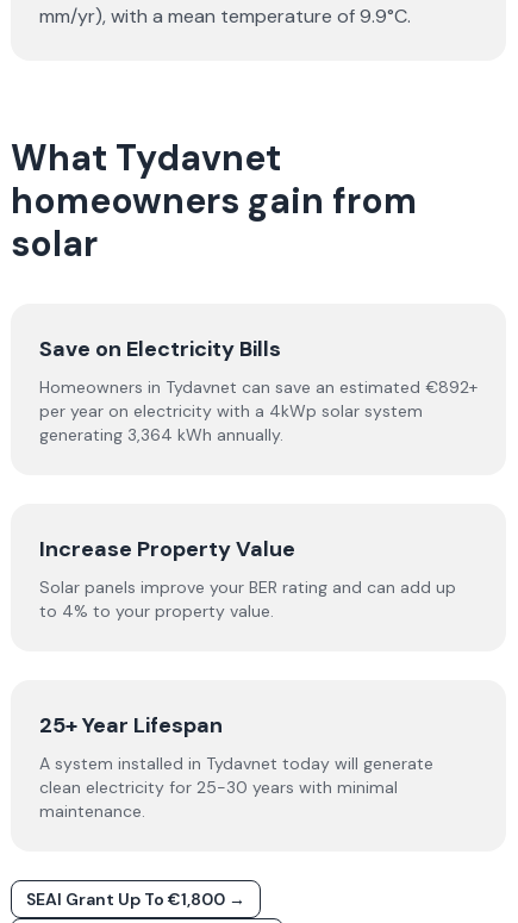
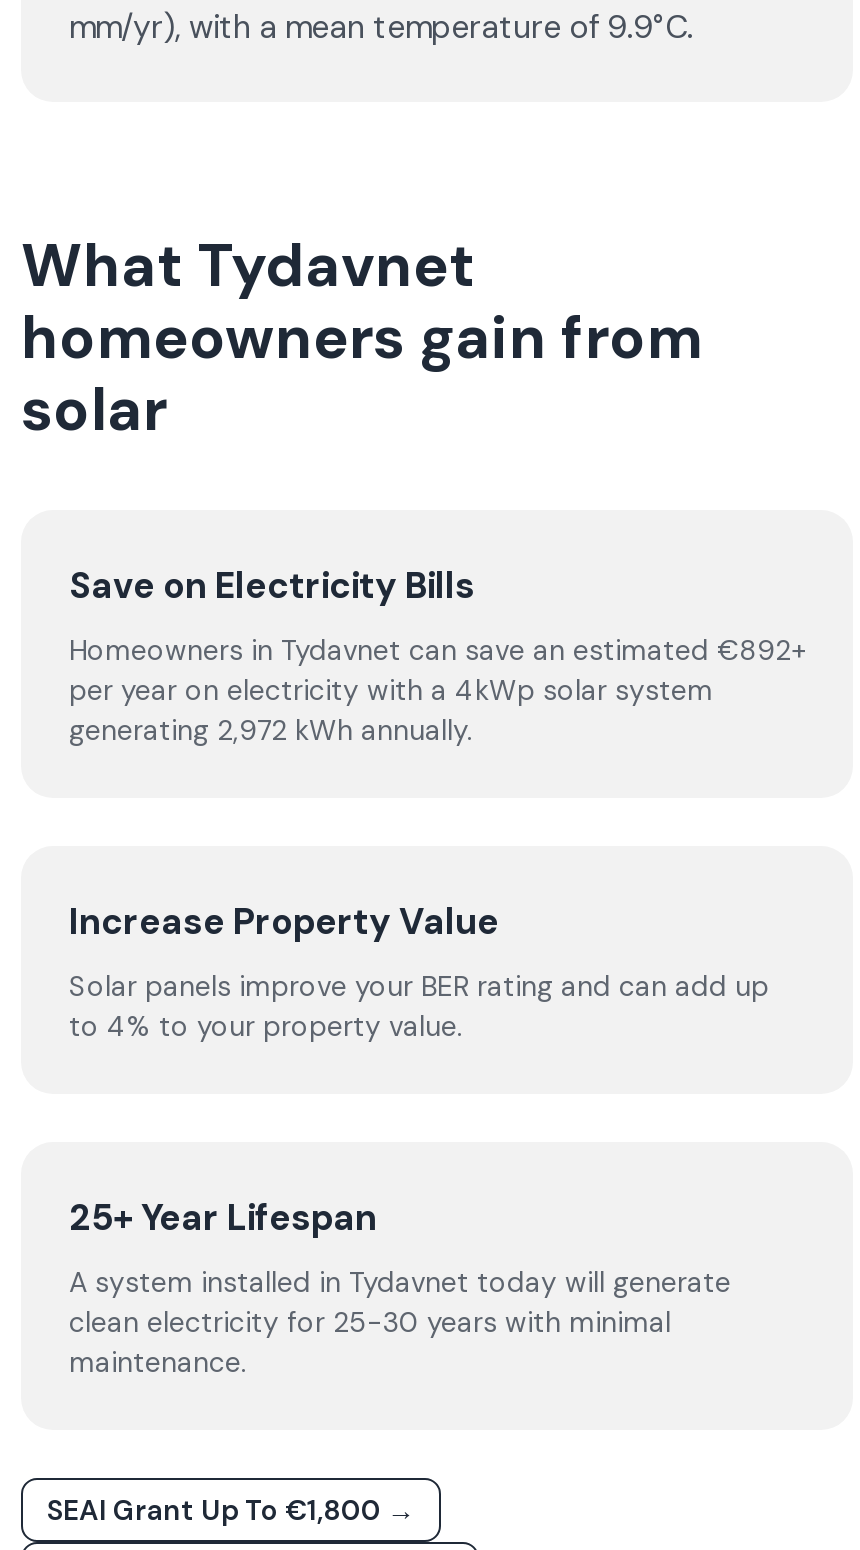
- generating 3,364 kWh annually.
+ generating 2,972 kWh annually.
